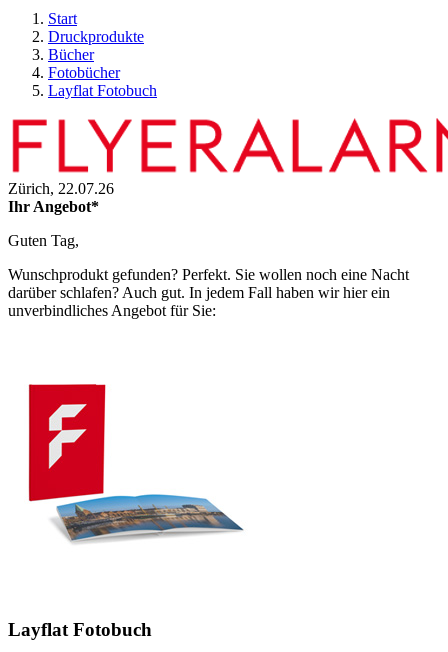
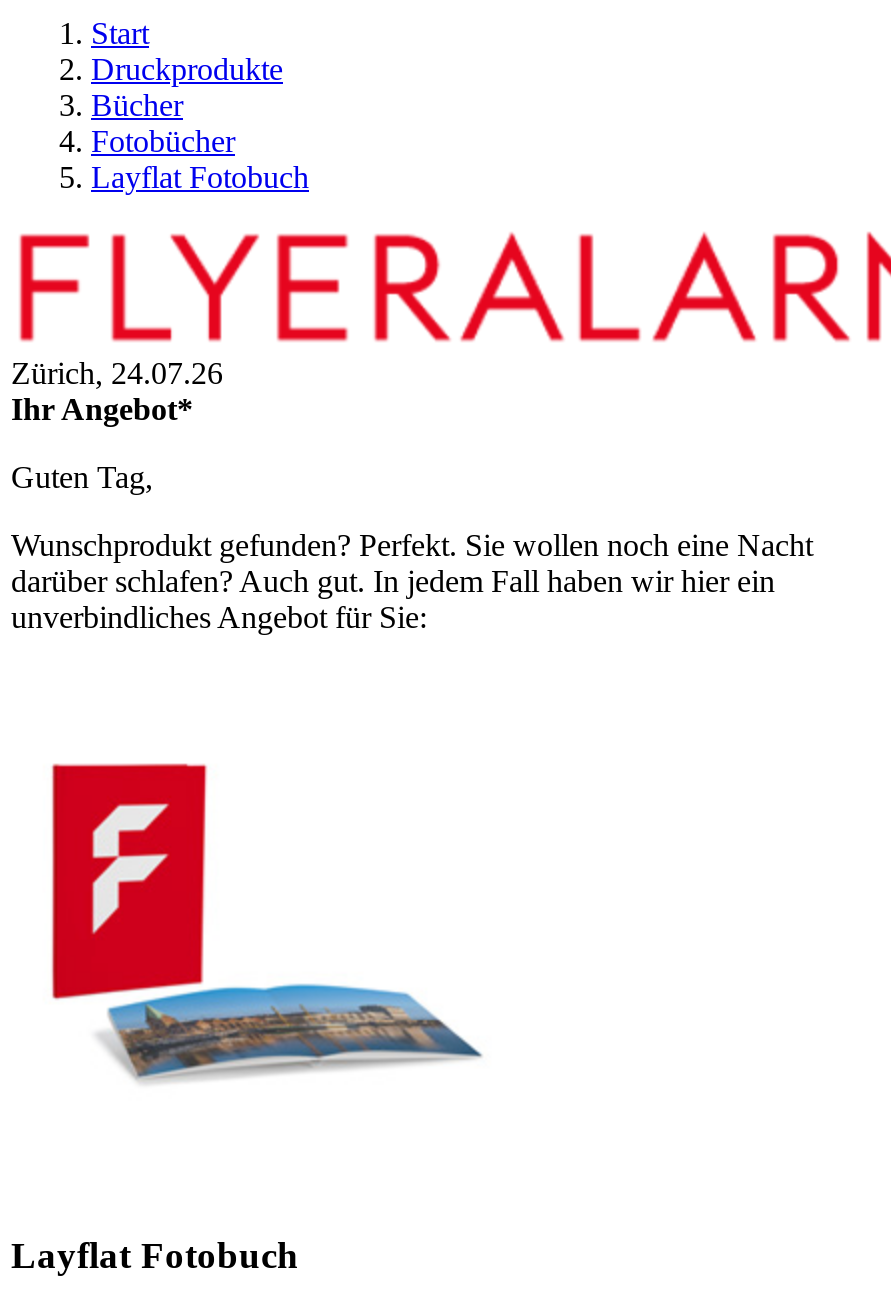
- Zürich, 22.07.26
+ Zürich, 24.07.26
